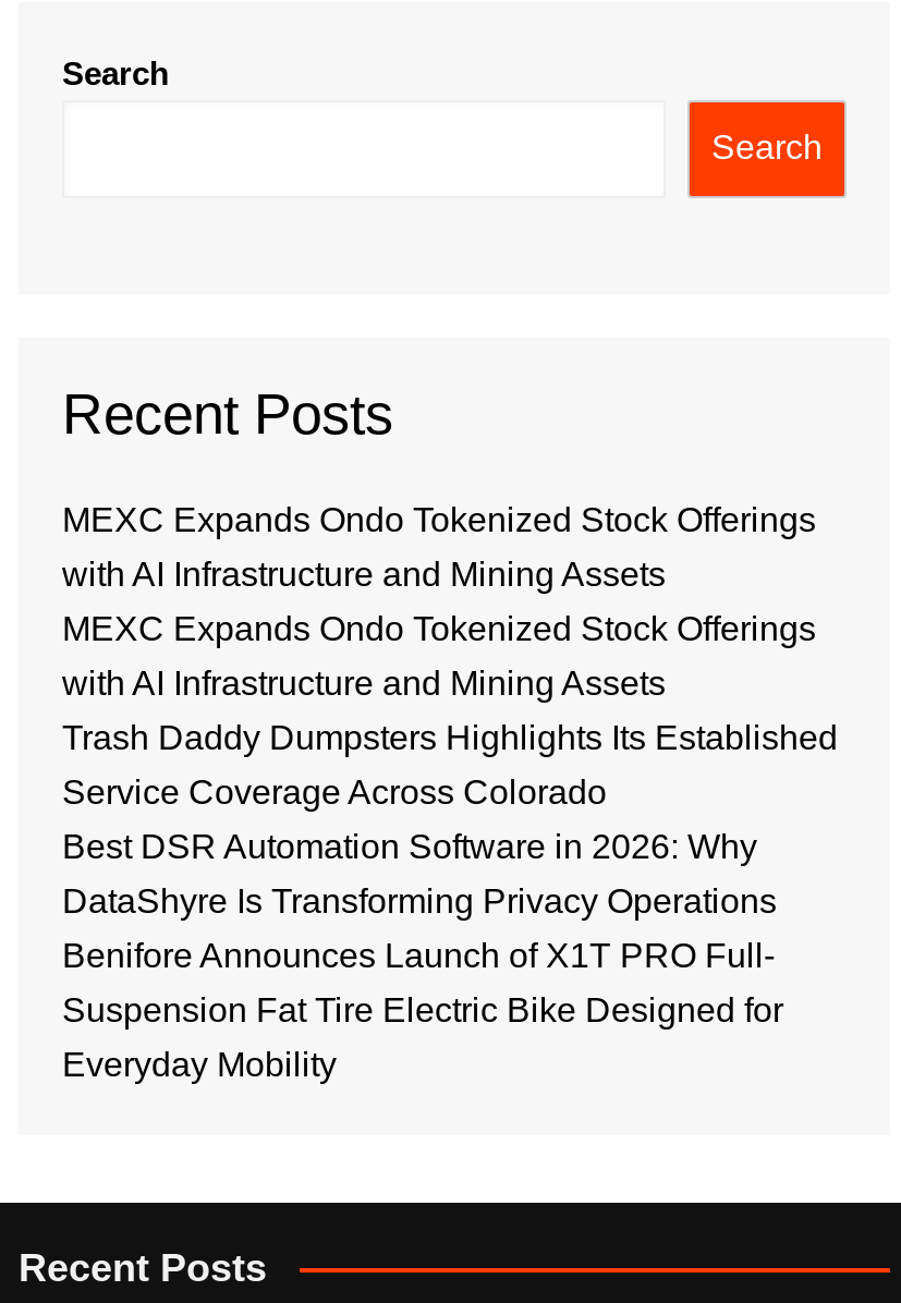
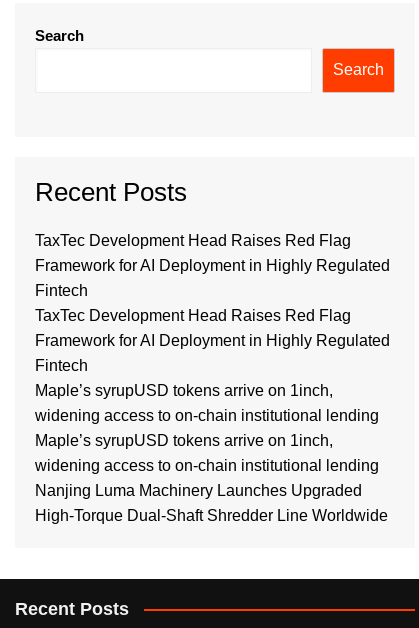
- MEXC Expands Ondo Tokenized Stock Offerings
- with AI Infrastructure and Mining Assets
- MEXC Expands Ondo Tokenized Stock Offerings
- with AI Infrastructure and Mining Assets
- Trash Daddy Dumpsters Highlights Its Established
- Service Coverage Across Colorado
- Best DSR Automation Software in 2026: Why
- DataShyre Is Transforming Privacy Operations
- Benifore Announces Launch of X1T PRO Full-
- Suspension Fat Tire Electric Bike Designed for
- Everyday Mobility
+ TaxTec Development Head Raises Red Flag
+ Framework for AI Deployment in Highly Regulated
+ Fintech
+ TaxTec Development Head Raises Red Flag
+ Framework for AI Deployment in Highly Regulated
+ Fintech
+ Maple’s syrupUSD tokens arrive on 1inch,
+ widening access to on-chain institutional lending
+ Maple’s syrupUSD tokens arrive on 1inch,
+ widening access to on-chain institutional lending
+ Nanjing Luma Machinery Launches Upgraded
+ High-Torque Dual-Shaft Shredder Line Worldwide
